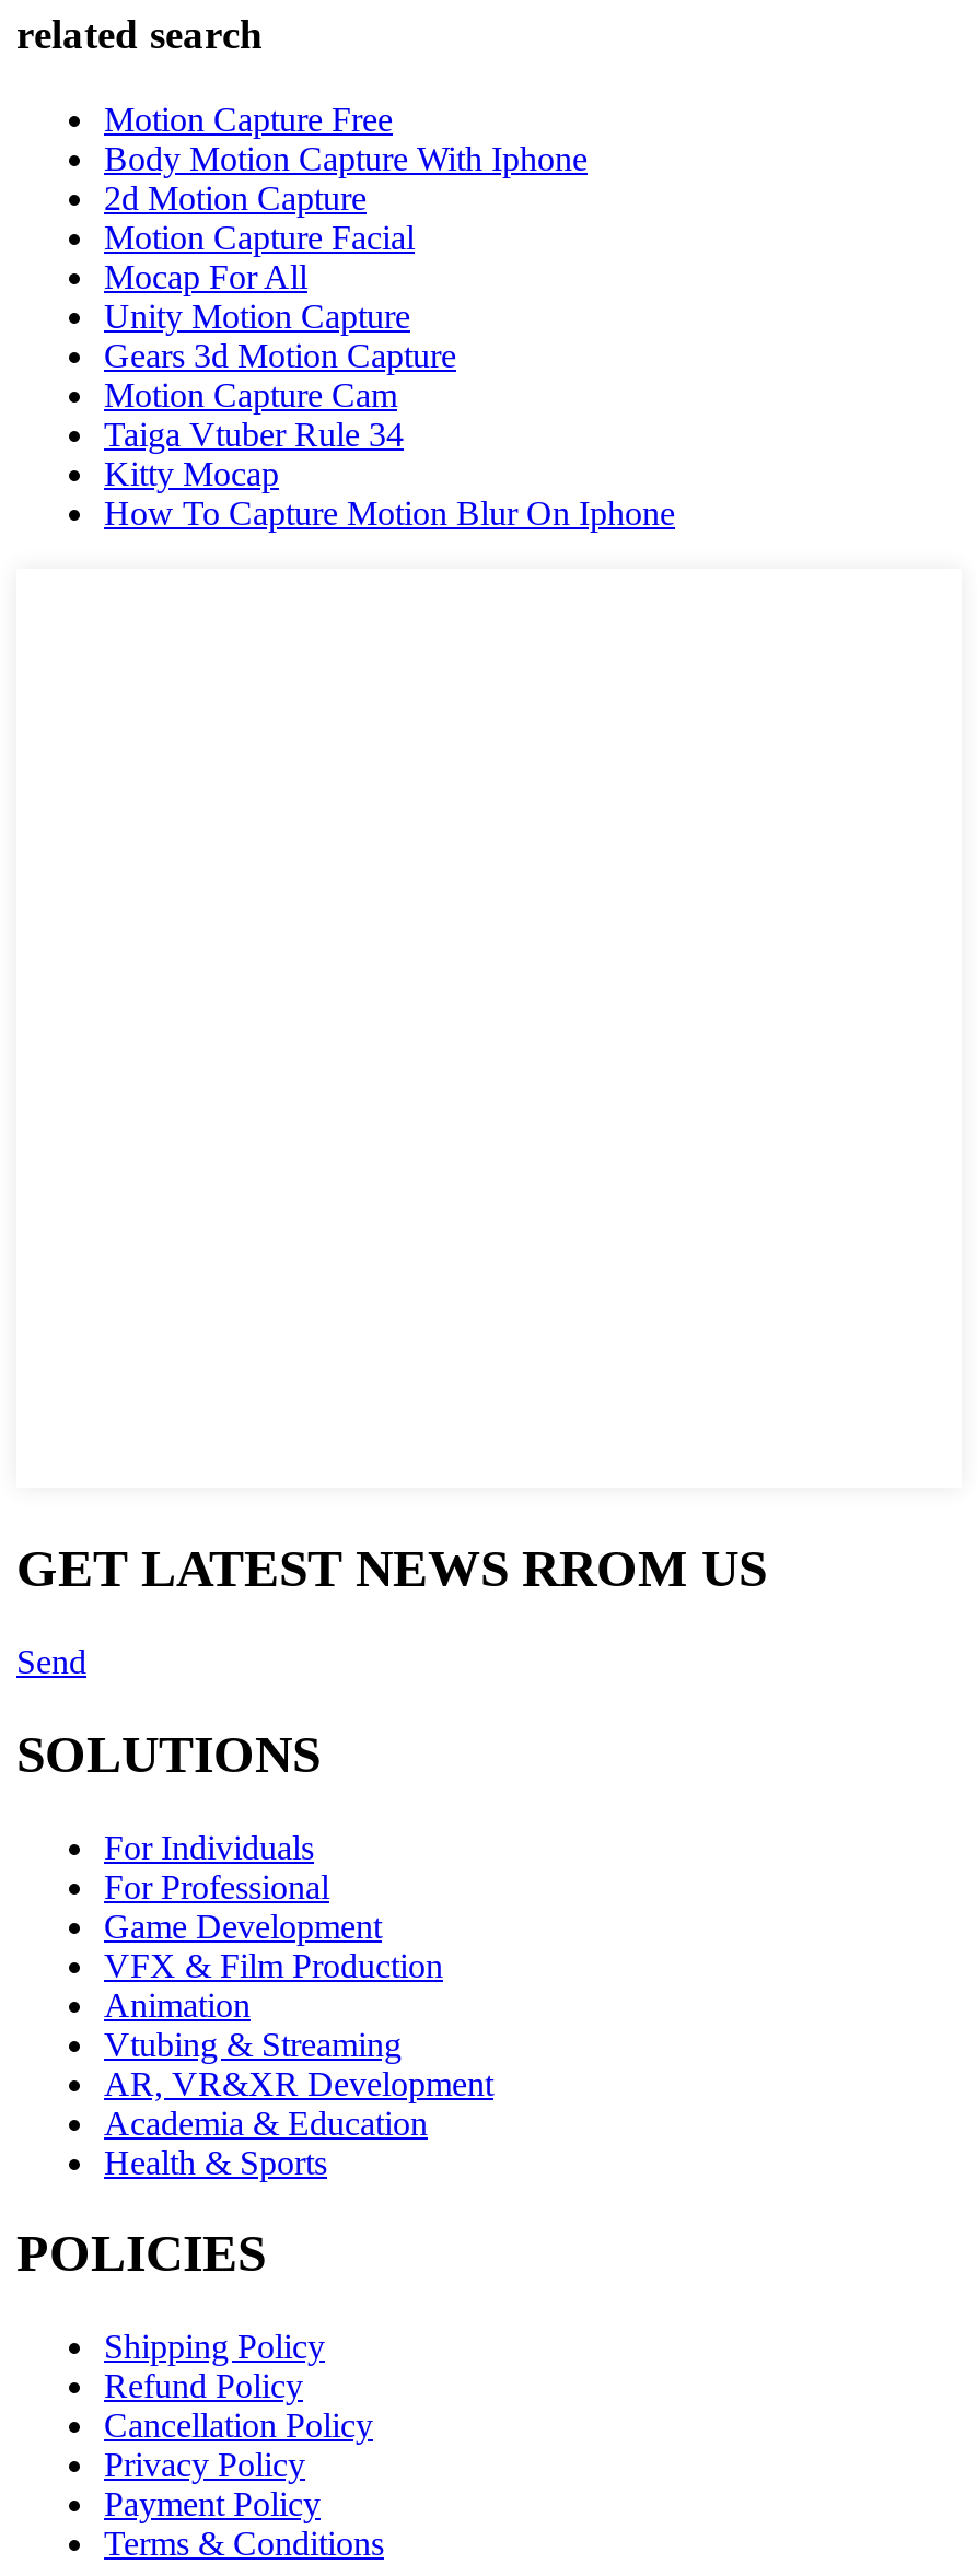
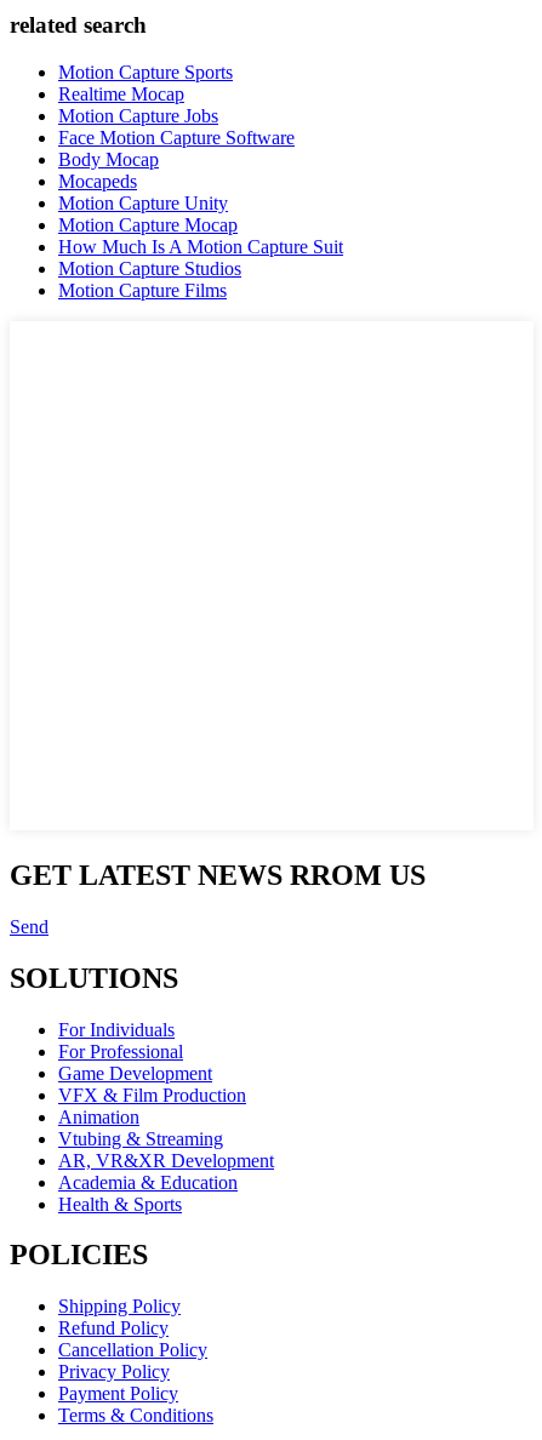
- Motion Capture Free
- Body Motion Capture With Iphone
- 2d Motion Capture
- Motion Capture Facial
- Mocap For All
- Unity Motion Capture
- Gears 3d Motion Capture
- Motion Capture Cam
- Taiga Vtuber Rule 34
- Kitty Mocap
- How To Capture Motion Blur On Iphone
+ Motion Capture Sports
+ Realtime Mocap
+ Motion Capture Jobs
+ Face Motion Capture Software
+ Body Mocap
+ Mocapeds
+ Motion Capture Unity
+ Motion Capture Mocap
+ How Much Is A Motion Capture Suit
+ Motion Capture Studios
+ Motion Capture Films
